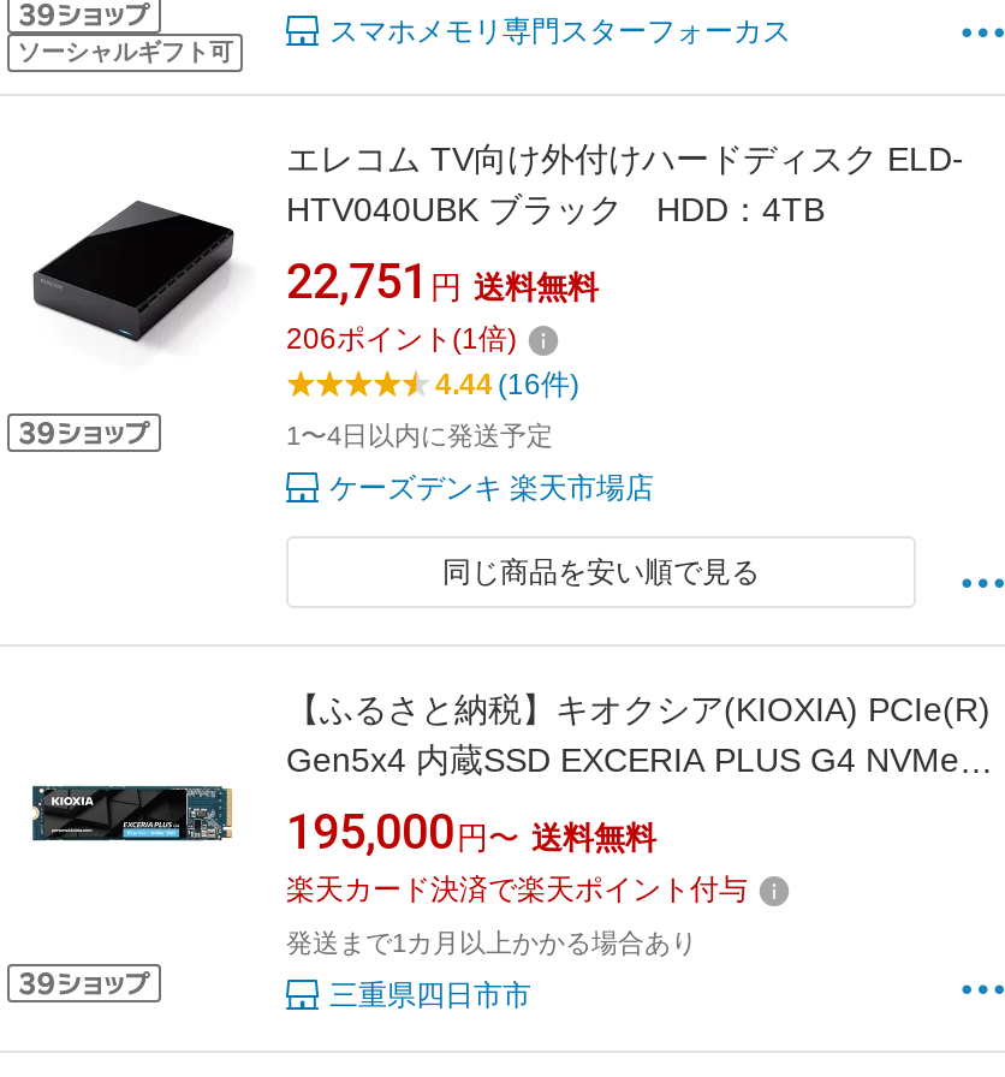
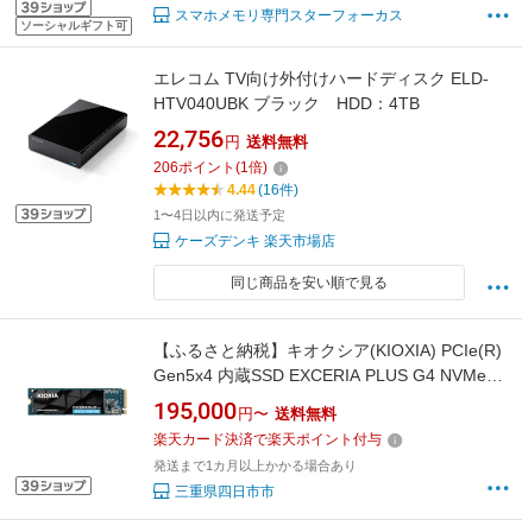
- 22,751円 送料無料
+ 22,756円 送料無料
